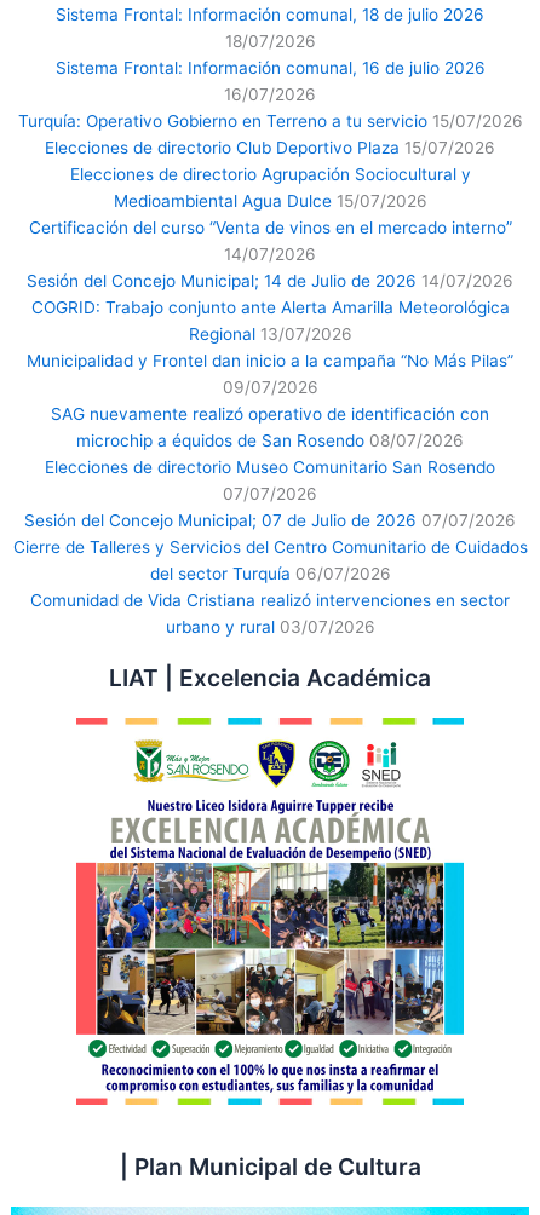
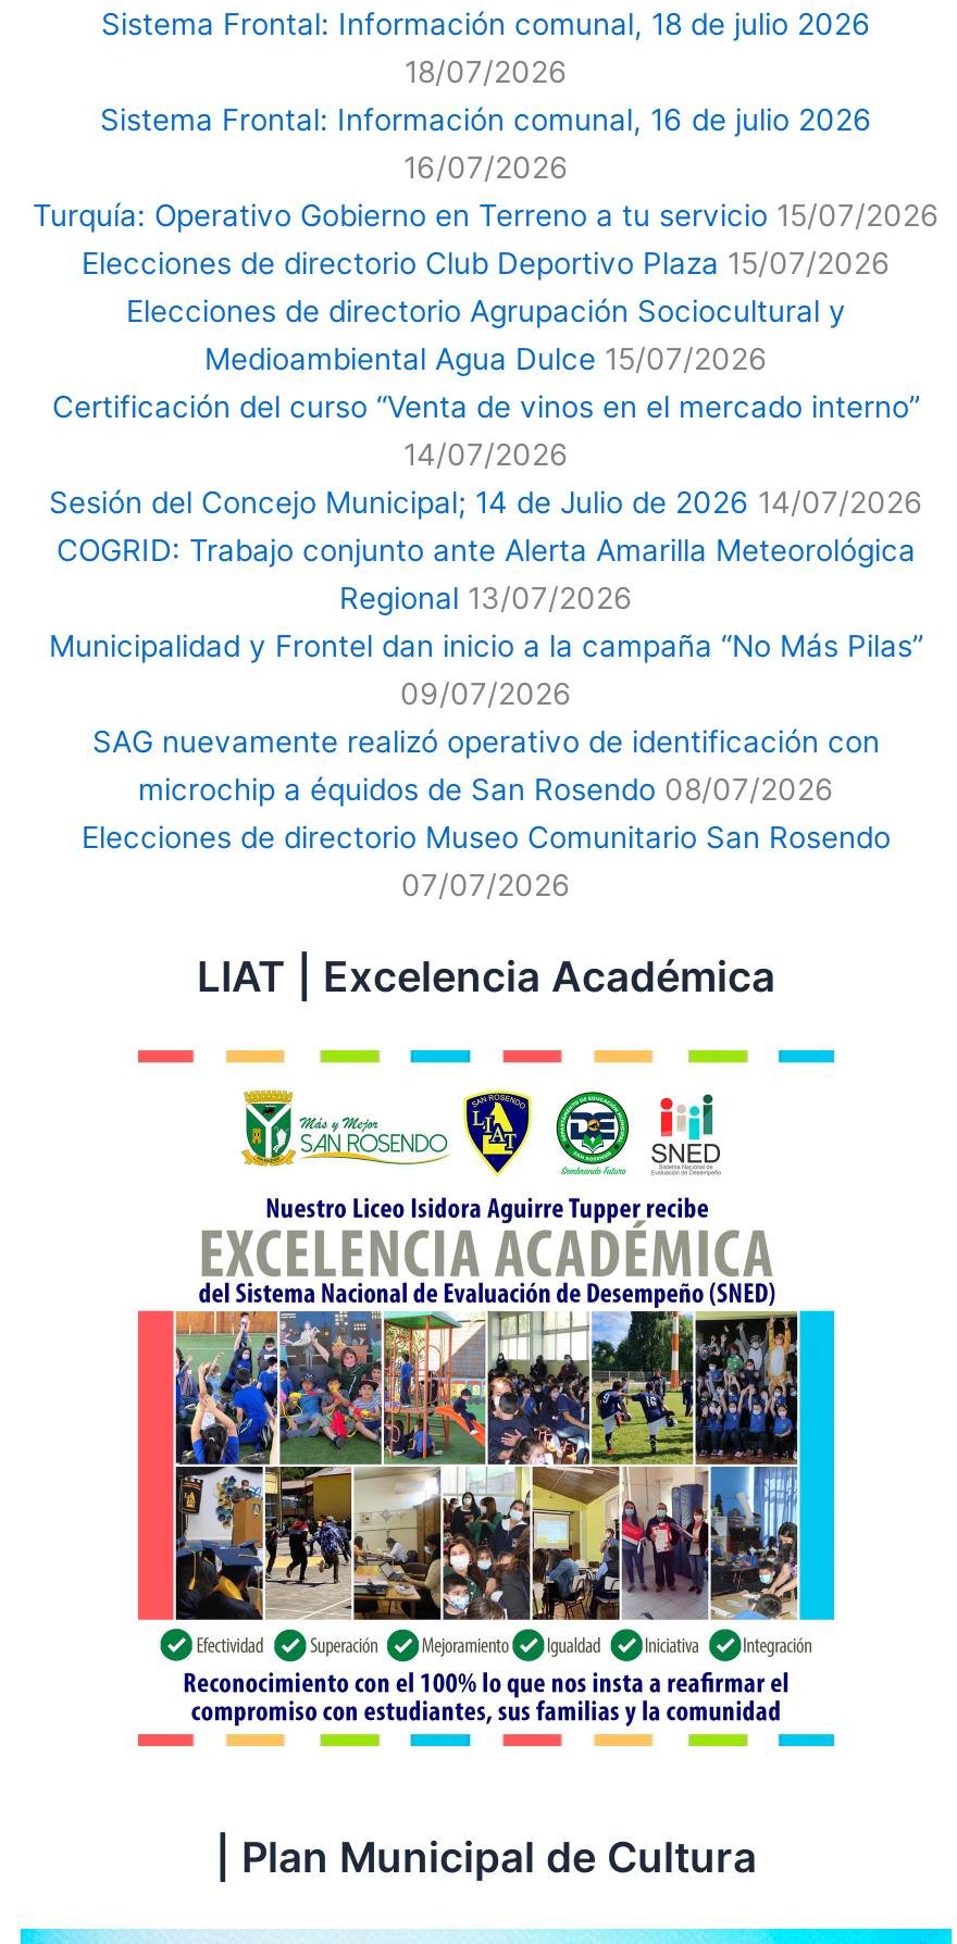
- Sesión del Concejo Municipal; 07 de Julio de 2026 07/07/2026
- Cierre de Talleres y Servicios del Centro Comunitario de Cuidados
- del sector Turquía 06/07/2026
- Comunidad de Vida Cristiana realizó intervenciones en sector
- urbano y rural 03/07/2026
